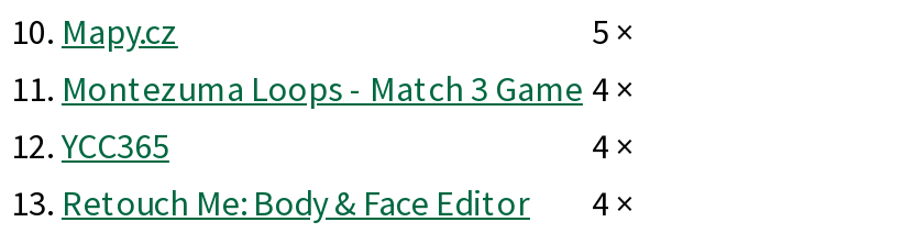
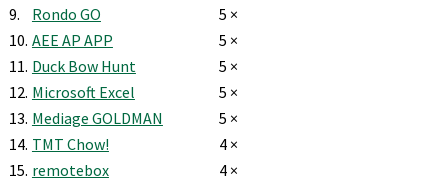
- 10. Mapy.cz
+ 9. Rondo GO

- 11. Montezuma Loops - Match 3 Game 4 ×
- 12. YCC365
+ 10. AEE AP APP
+ 5 ×
+ 11. Duck Bow Hunt
+ 5 ×
+ 12. Microsoft Excel
+ 5 ×
+ 13. Mediage GOLDMAN
+ 5 ×
+ 14. TMT Chow!

- 13. Retouch Me: Body & Face Editor
+ 15. remotebox
